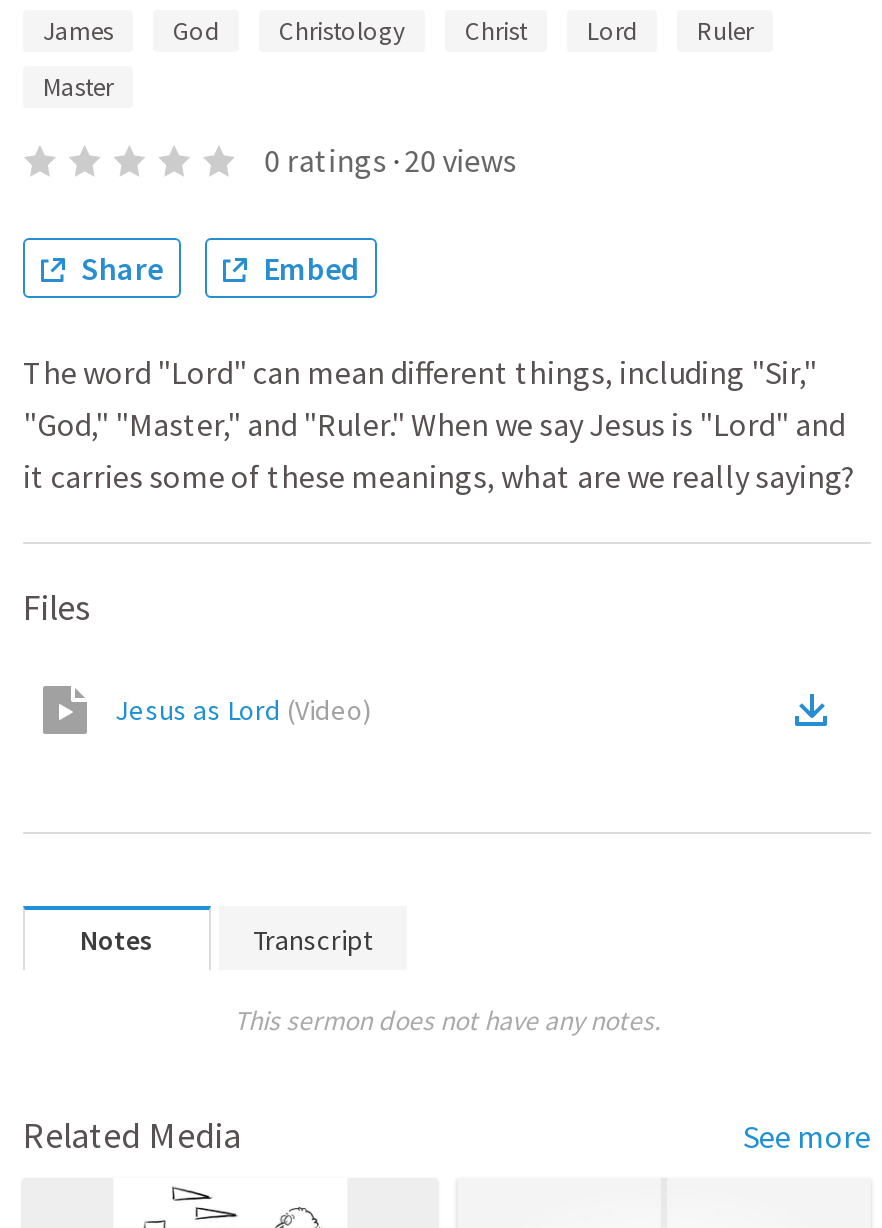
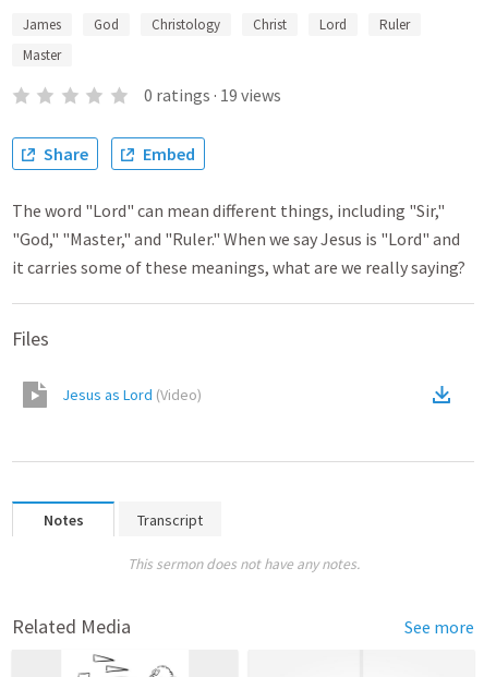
- 0 ratings · 20 views
+ 0 ratings · 19 views
